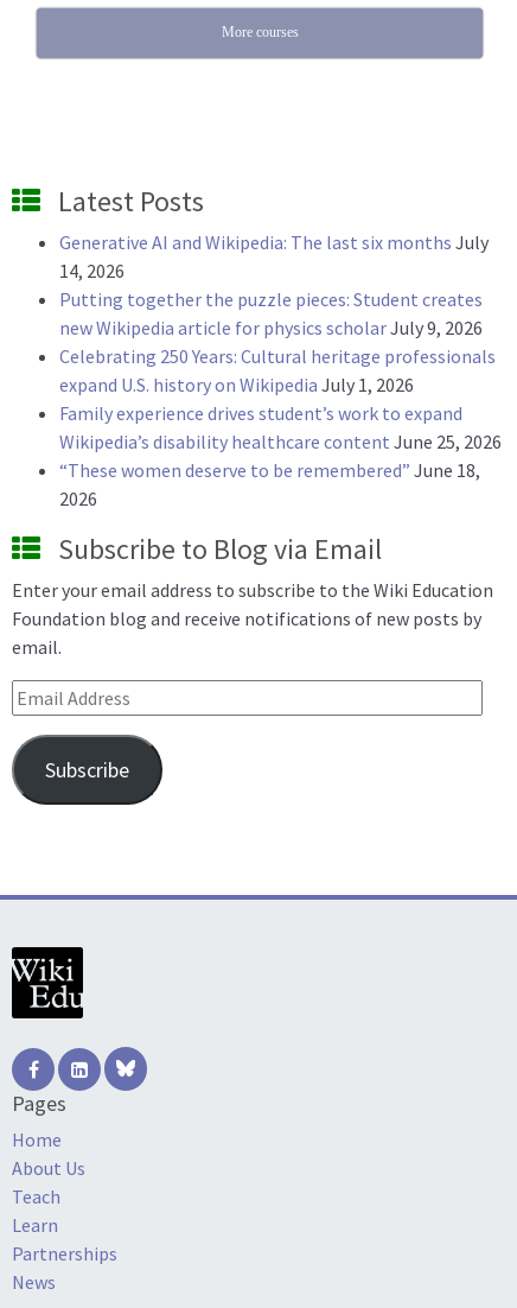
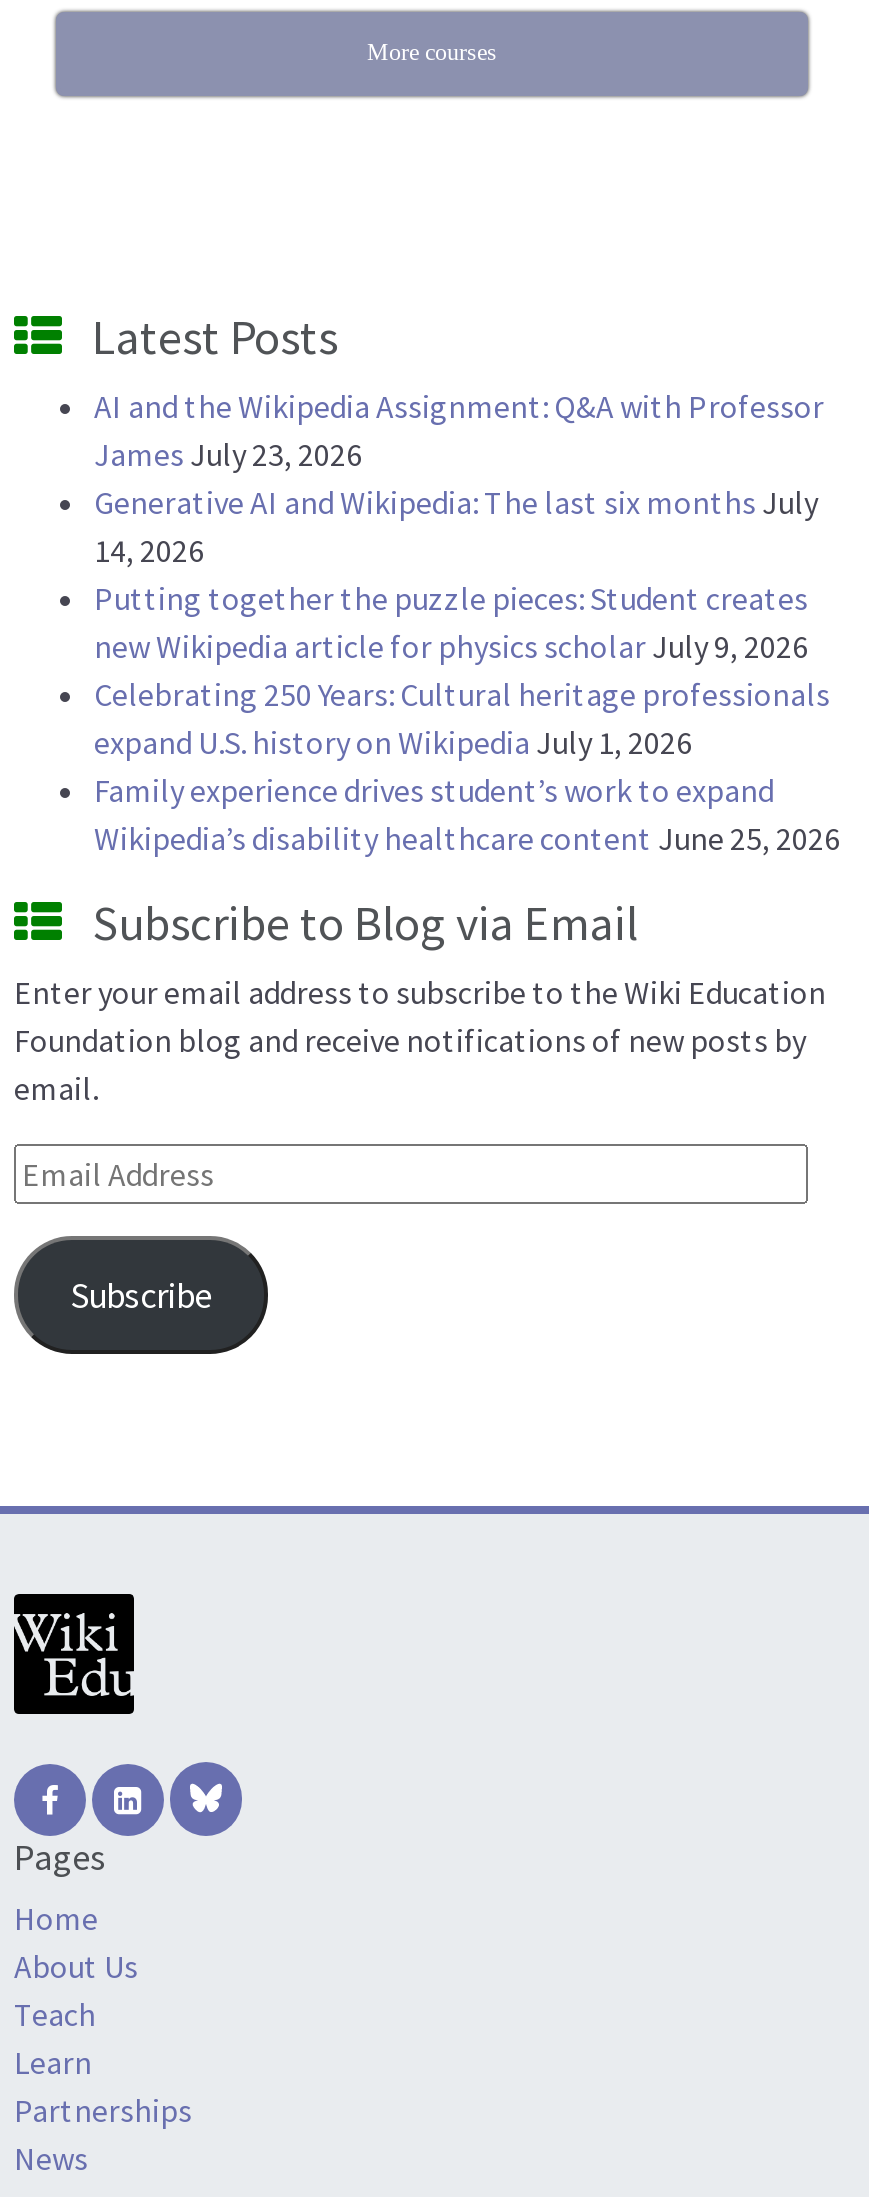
+ AI and the Wikipedia Assignment: Q&A with Professor
+ James July 23, 2026

moved down: Generative AI and Wikipedia: The last six months July | 14, 2026 | Putting together the puzzle pieces: Student creates | new Wikipedia article for physics scholar July 9, 2026 | Celebrating 250 Years: Cultural heritage professionals | expand U.S. history on Wikipedia July 1, 2026 | Family experience drives student’s work to expand | Wikipedia’s disability healthcare content June 25, 2026

- “These women deserve to be remembered” June 18,
- 2026
